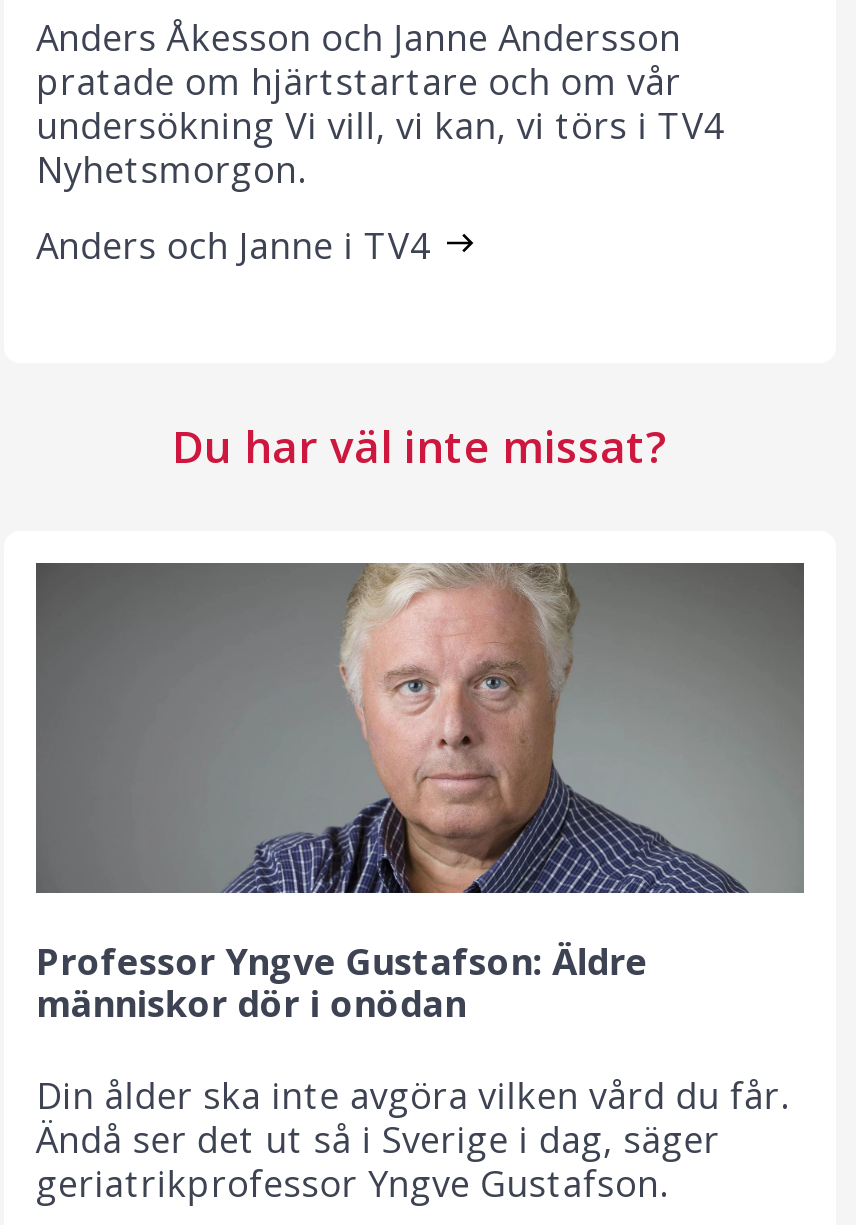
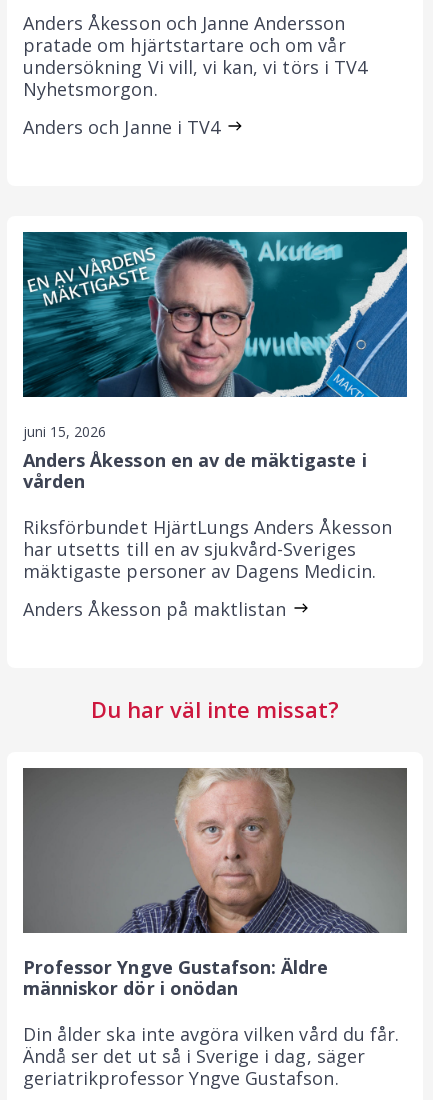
+ [image]
+ juni 15, 2026
+ Anders Åkesson en av de mäktigaste i
+ vården
+ Riksförbundet HjärtLungs Anders Åkesson
+ har utsetts till en av sjukvård-Sveriges
+ mäktigaste personer av Dagens Medicin.
+ Anders Åkesson på maktlistan
